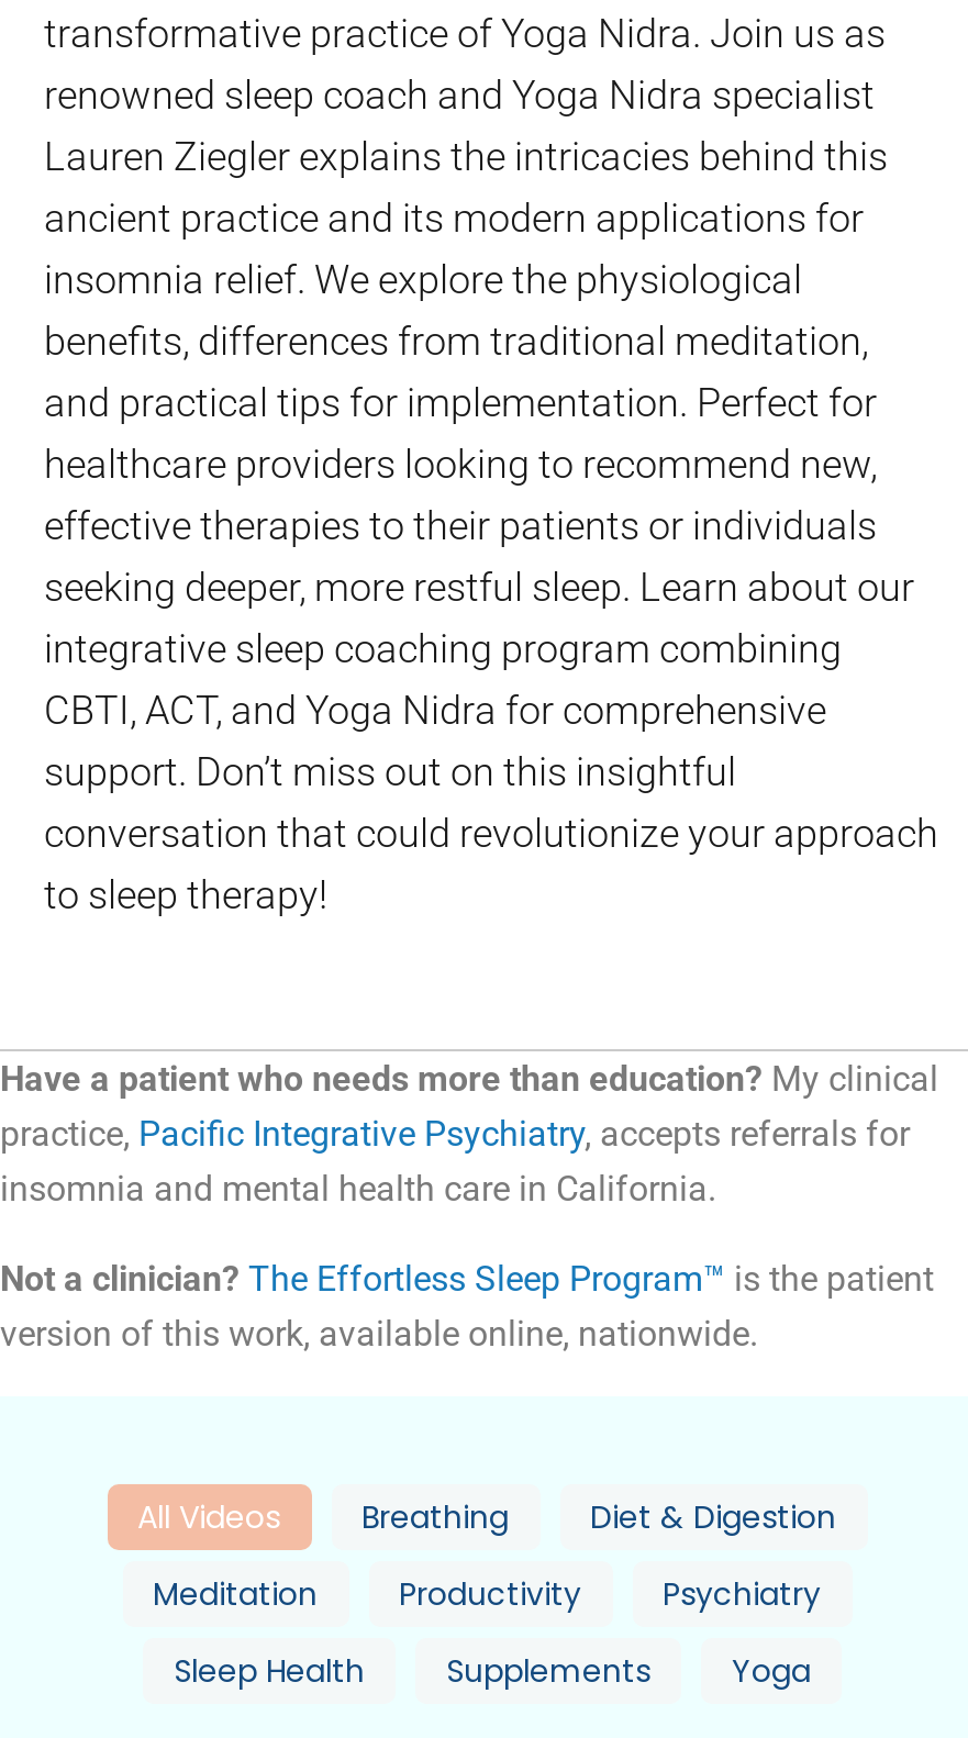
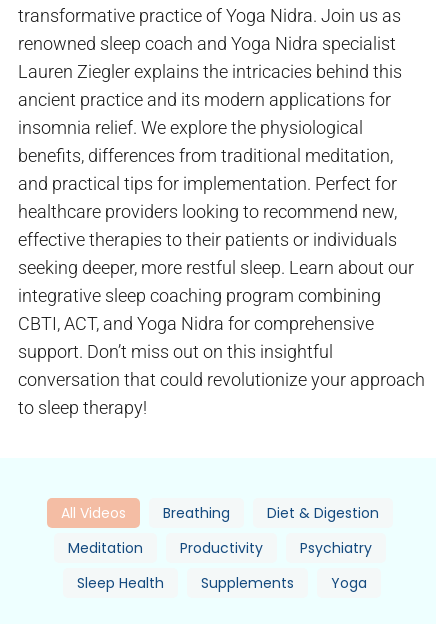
- Have a patient who needs more than education? My clinical
- practice, Pacific Integrative Psychiatry, accepts referrals for
- insomnia and mental health care in California.
- Not a clinician? The Effortless Sleep Program™ is the patient
- version of this work, available online, nationwide.
